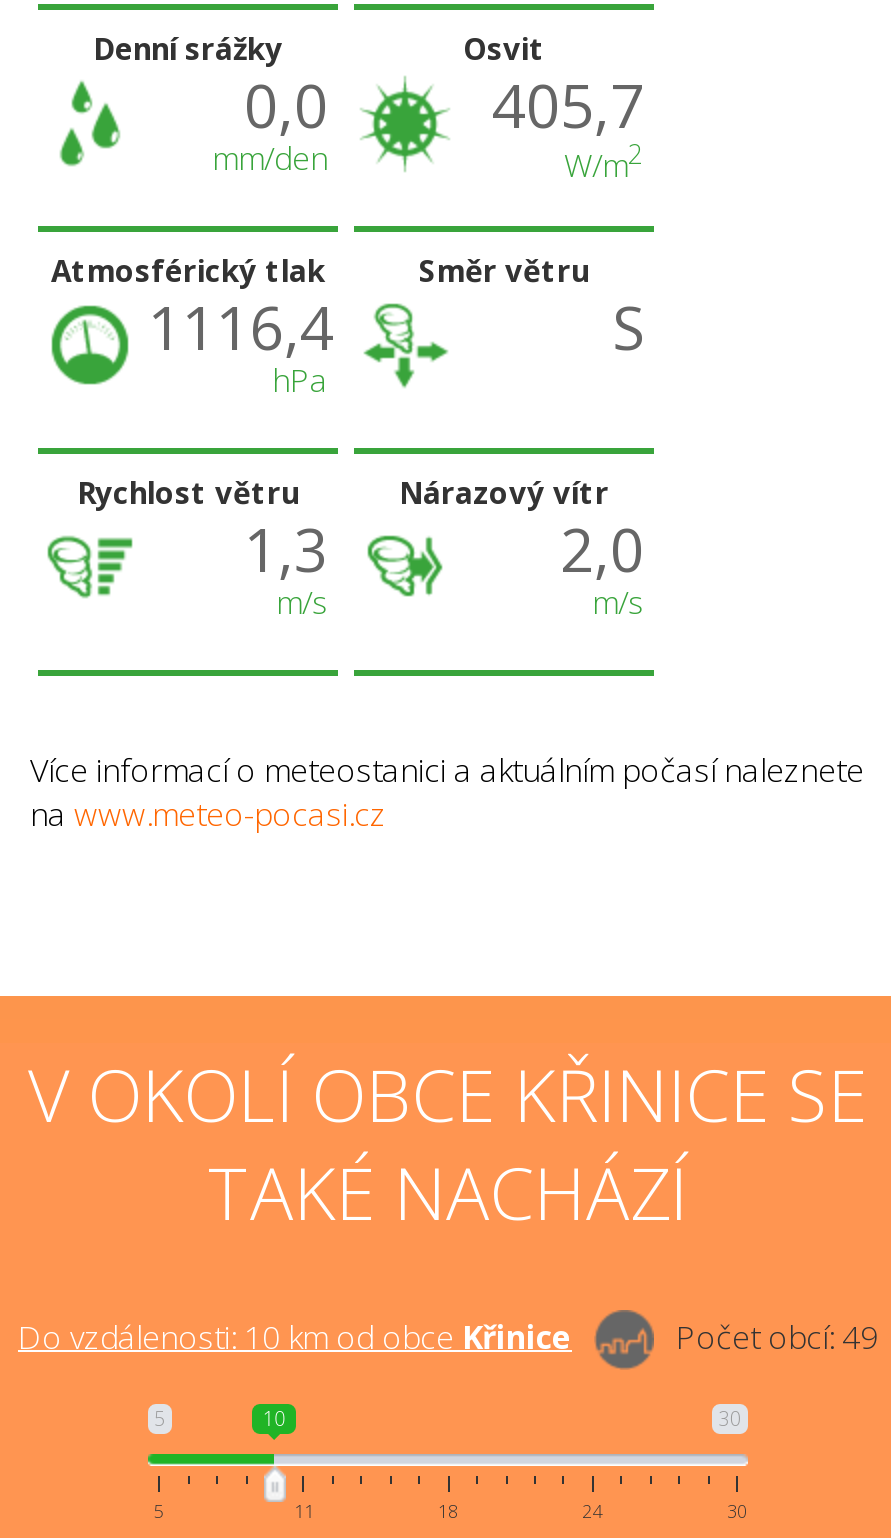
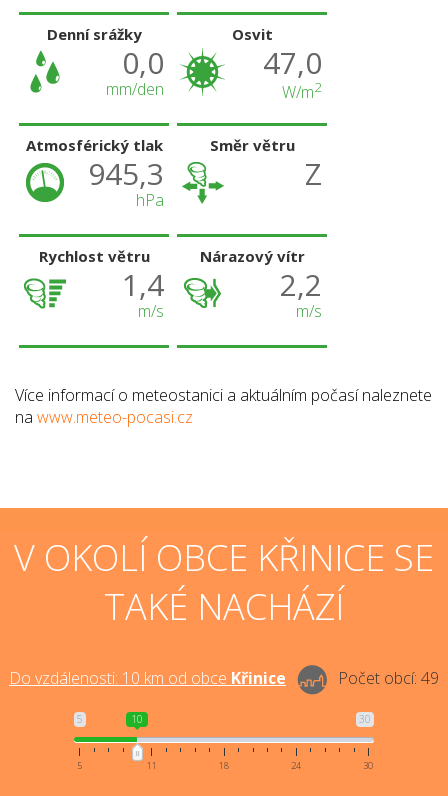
- 405,7
+ 47,0

- 1116,4
+ 945,3

- S
+ Z

- 1,3
+ 1,4

- 2,0
+ 2,2
